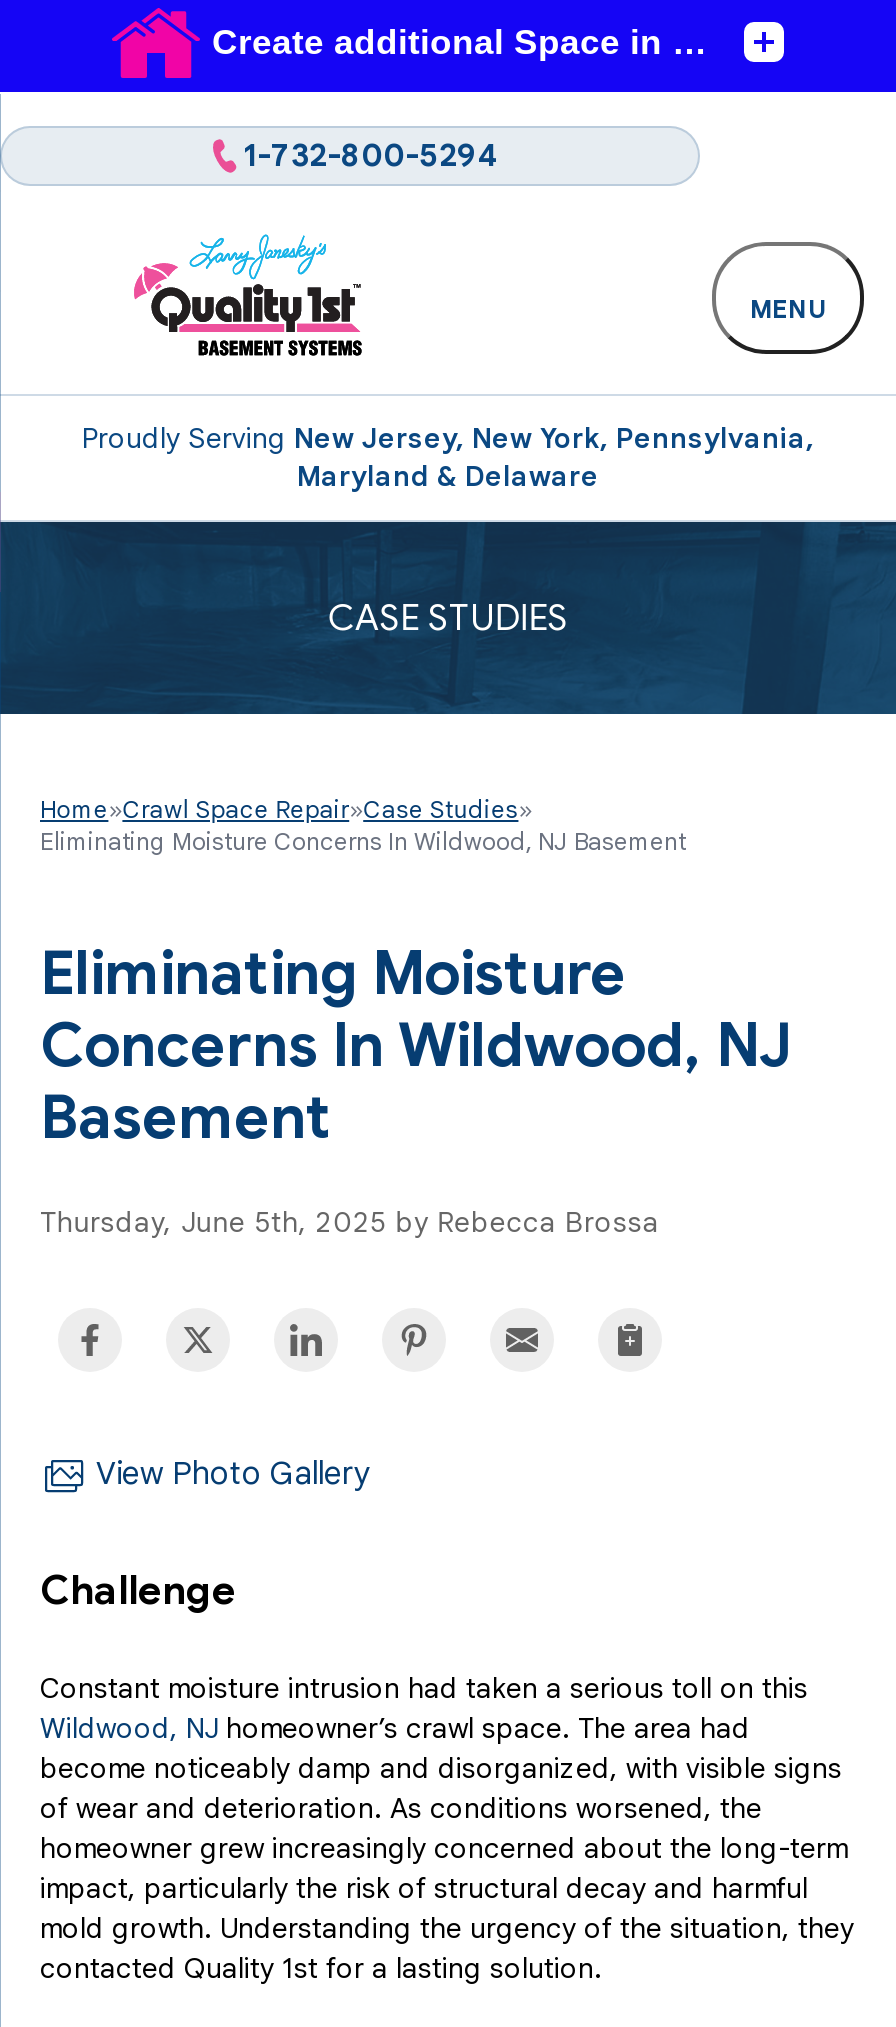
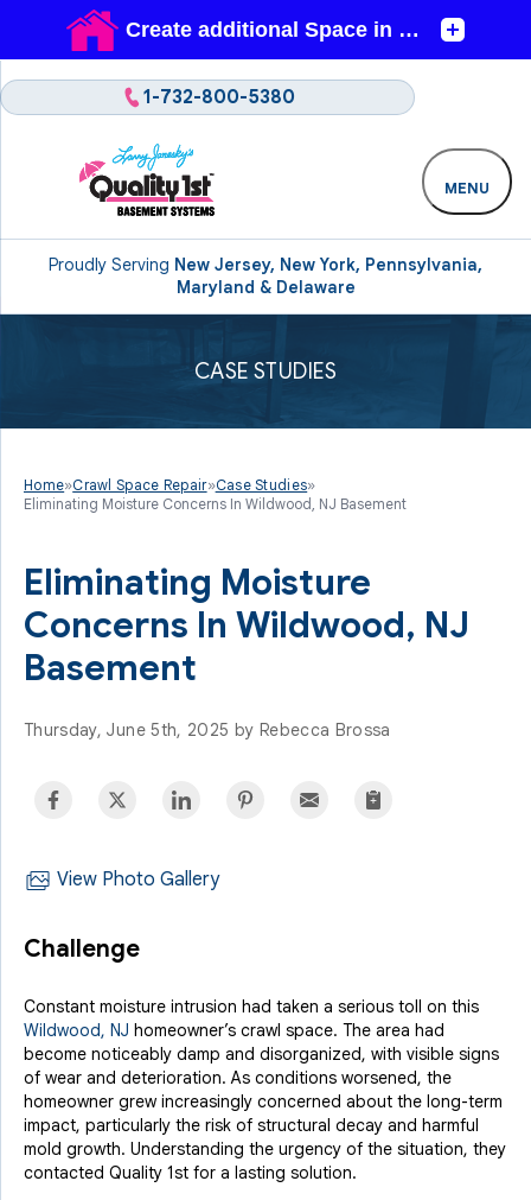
- 1-732-800-5294
+ 1-732-800-5380
